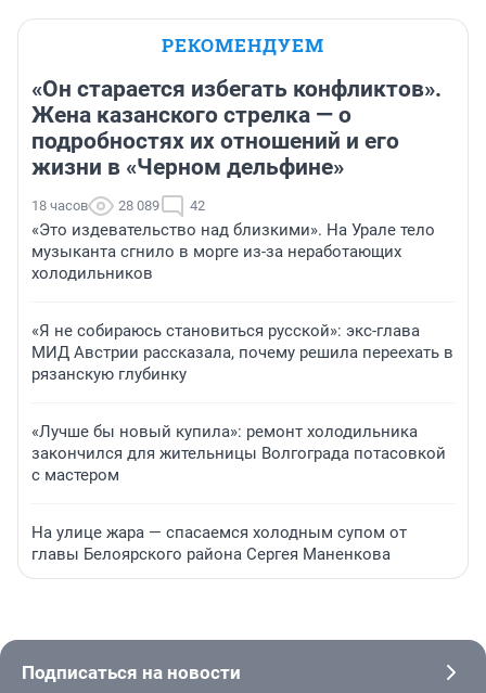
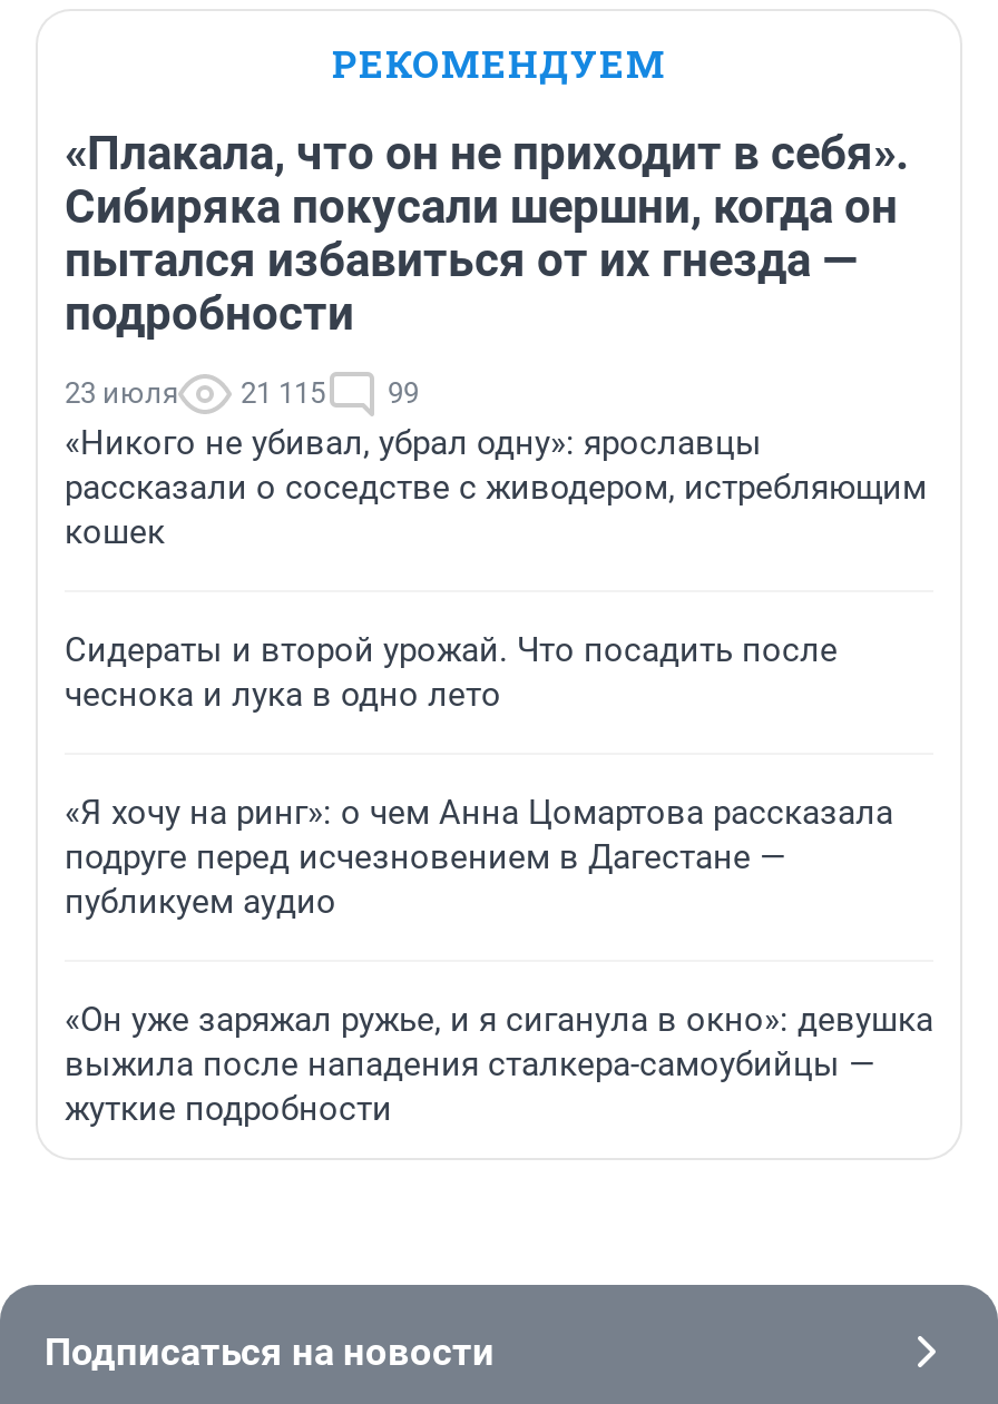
- «Он старается избегать конфликтов».
- Жена казанского стрелка — о
- подробностях их отношений и его
- жизни в «Черном дельфине»
+ «Плакала, что он не приходит в себя».
+ Сибиряка покусали шершни, когда он
+ пытался избавиться от их гнезда —
+ подробности

- 18 часов
- 28 089
- 42
- «Это издевательство над близкими». На Урале тело
- музыканта сгнило в морге из-за неработающих
- холодильников
+ 23 июля
+ 21 115
+ 99
+ «Никого не убивал, убрал одну»: ярославцы
+ рассказали о соседстве с живодером, истребляющим
+ кошек

- «Я не собираюсь становиться русской»: экс-глава
- МИД Австрии рассказала, почему решила переехать в
- рязанскую глубинку
+ Сидераты и второй урожай. Что посадить после
+ чеснока и лука в одно лето

- «Лучше бы новый купила»: ремонт холодильника
- закончился для жительницы Волгограда потасовкой
- с мастером
+ «Я хочу на ринг»: о чем Анна Цомартова рассказала
+ подруге перед исчезновением в Дагестане —
+ публикуем аудио

- На улице жара — спасаемся холодным супом от
- главы Белоярского района Сергея Маненкова
+ «Он уже заряжал ружье, и я сиганула в окно»: девушка
+ выжила после нападения сталкера-самоубийцы —
+ жуткие подробности
